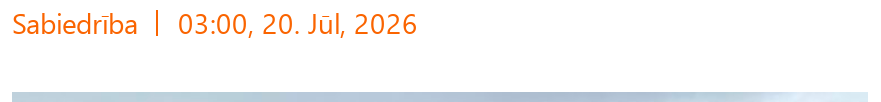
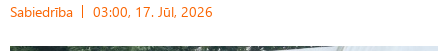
- Sabiedrība 03:00, 20. Jūl, 2026
+ Sabiedrība 03:00, 17. Jūl, 2026
